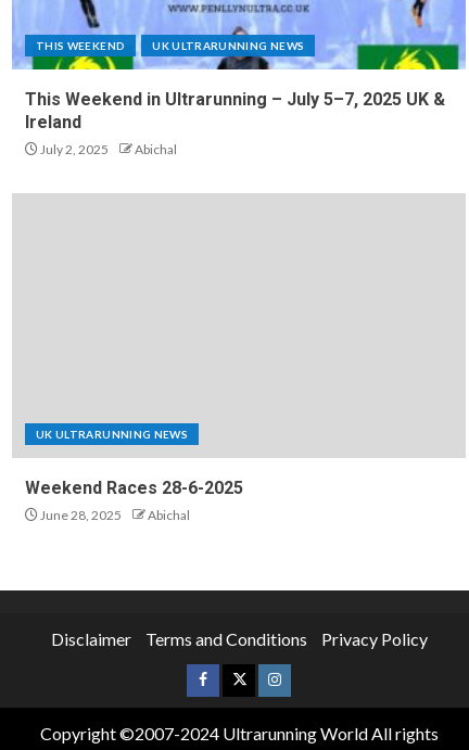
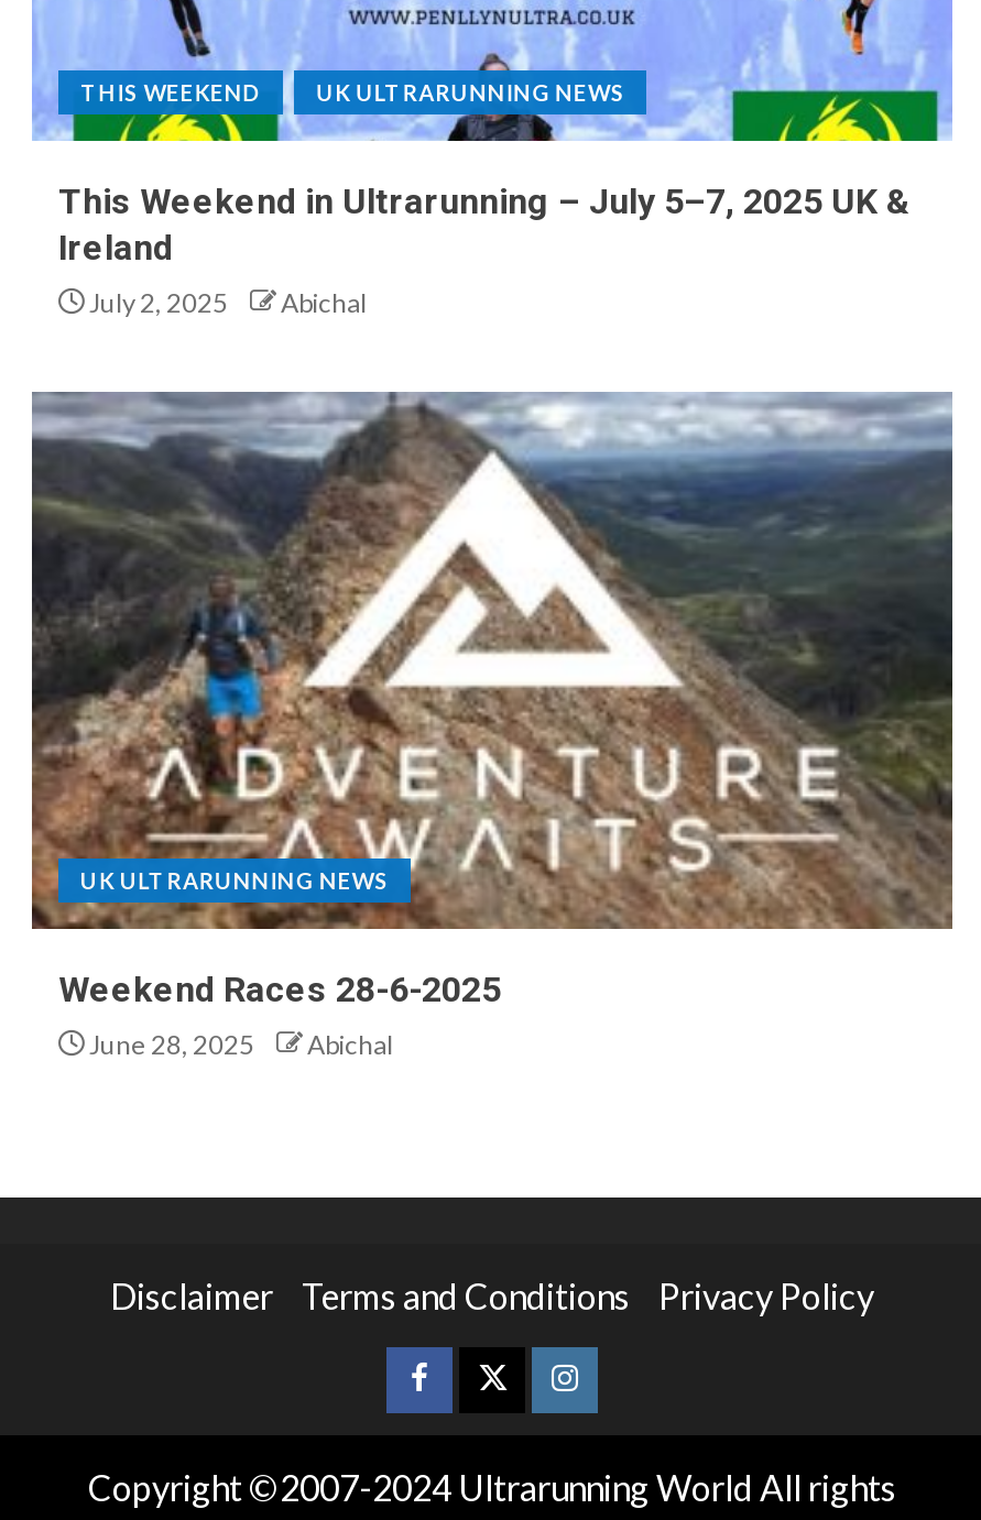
+ [image]
